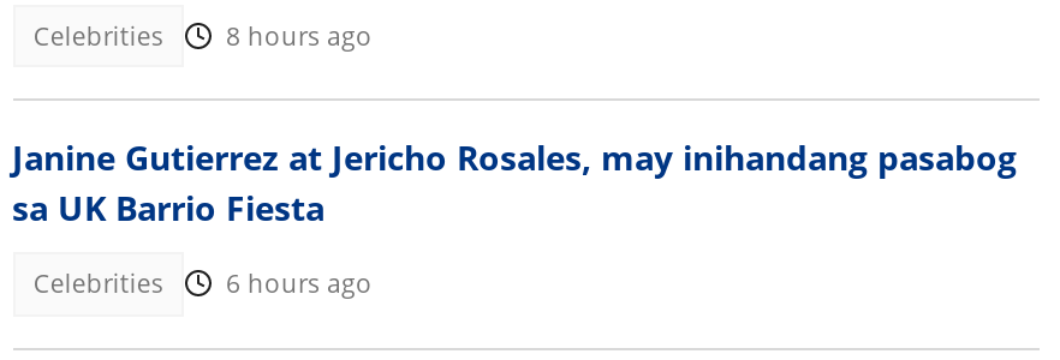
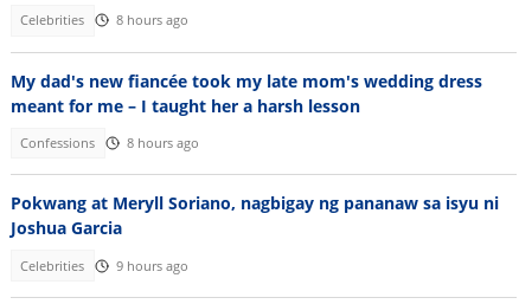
- Janine Gutierrez at Jericho Rosales, may inihandang pasabog
- sa UK Barrio Fiesta
+ My dad's new fiancée took my late mom's wedding dress
+ meant for me – I taught her a harsh lesson
+ Confessions
+ 8 hours ago
+ Pokwang at Meryll Soriano, nagbigay ng pananaw sa isyu ni
+ Joshua Garcia

- Celebrities 6 hours ago
+ Celebrities 9 hours ago
